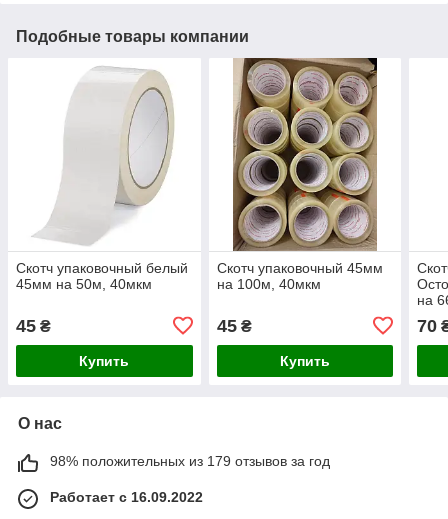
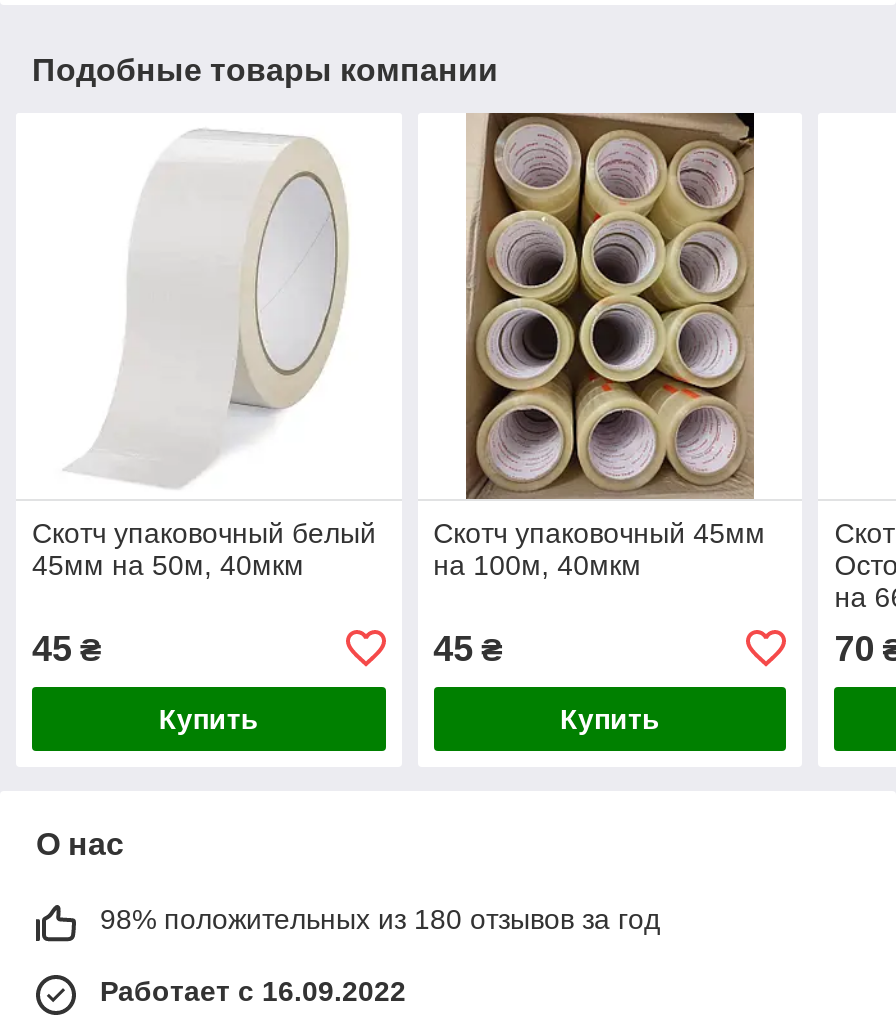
- 98% положительных из 179 отзывов за год
+ 98% положительных из 180 отзывов за год
